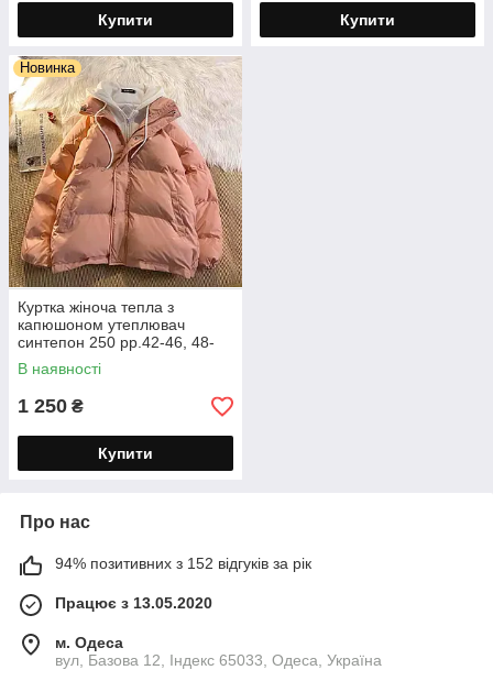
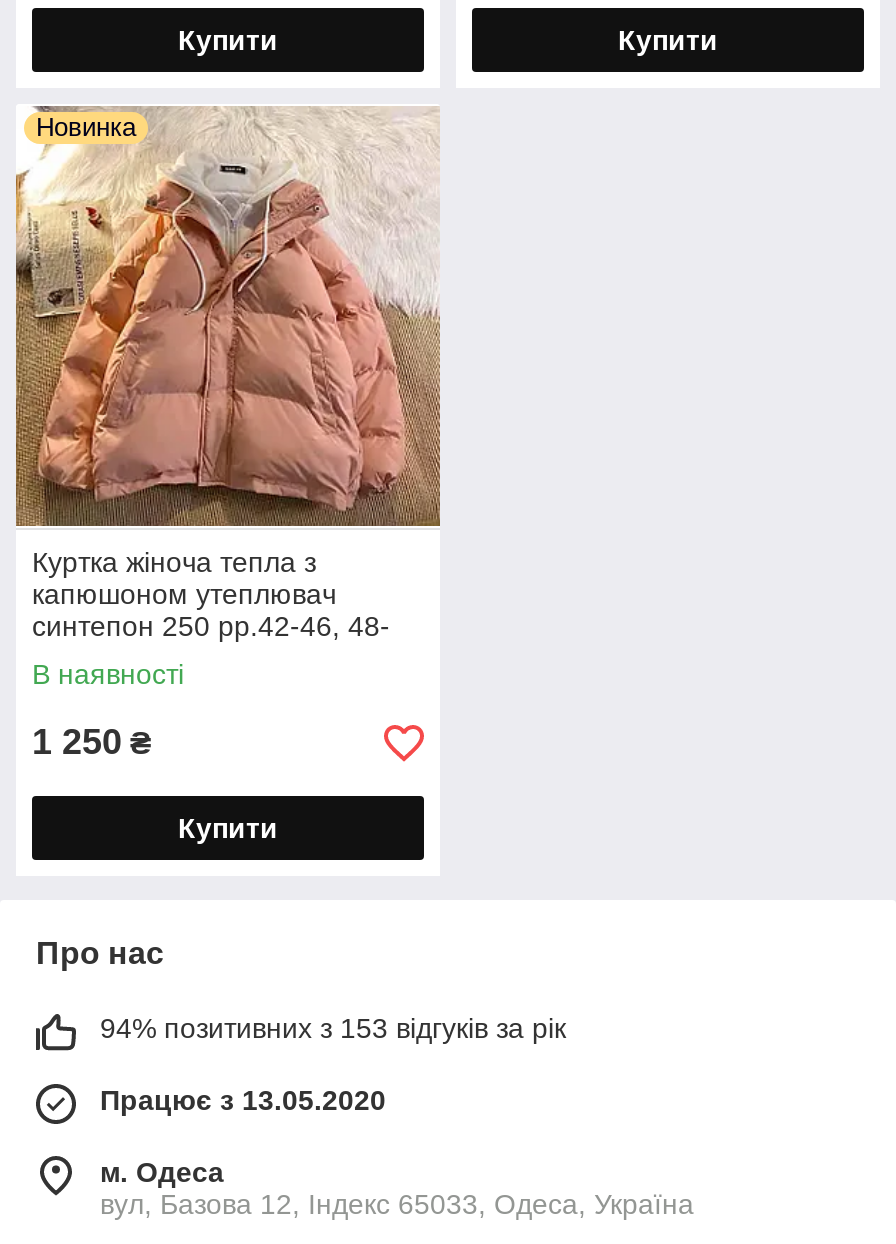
- 94% позитивних з 152 відгуків за рік
+ 94% позитивних з 153 відгуків за рік
